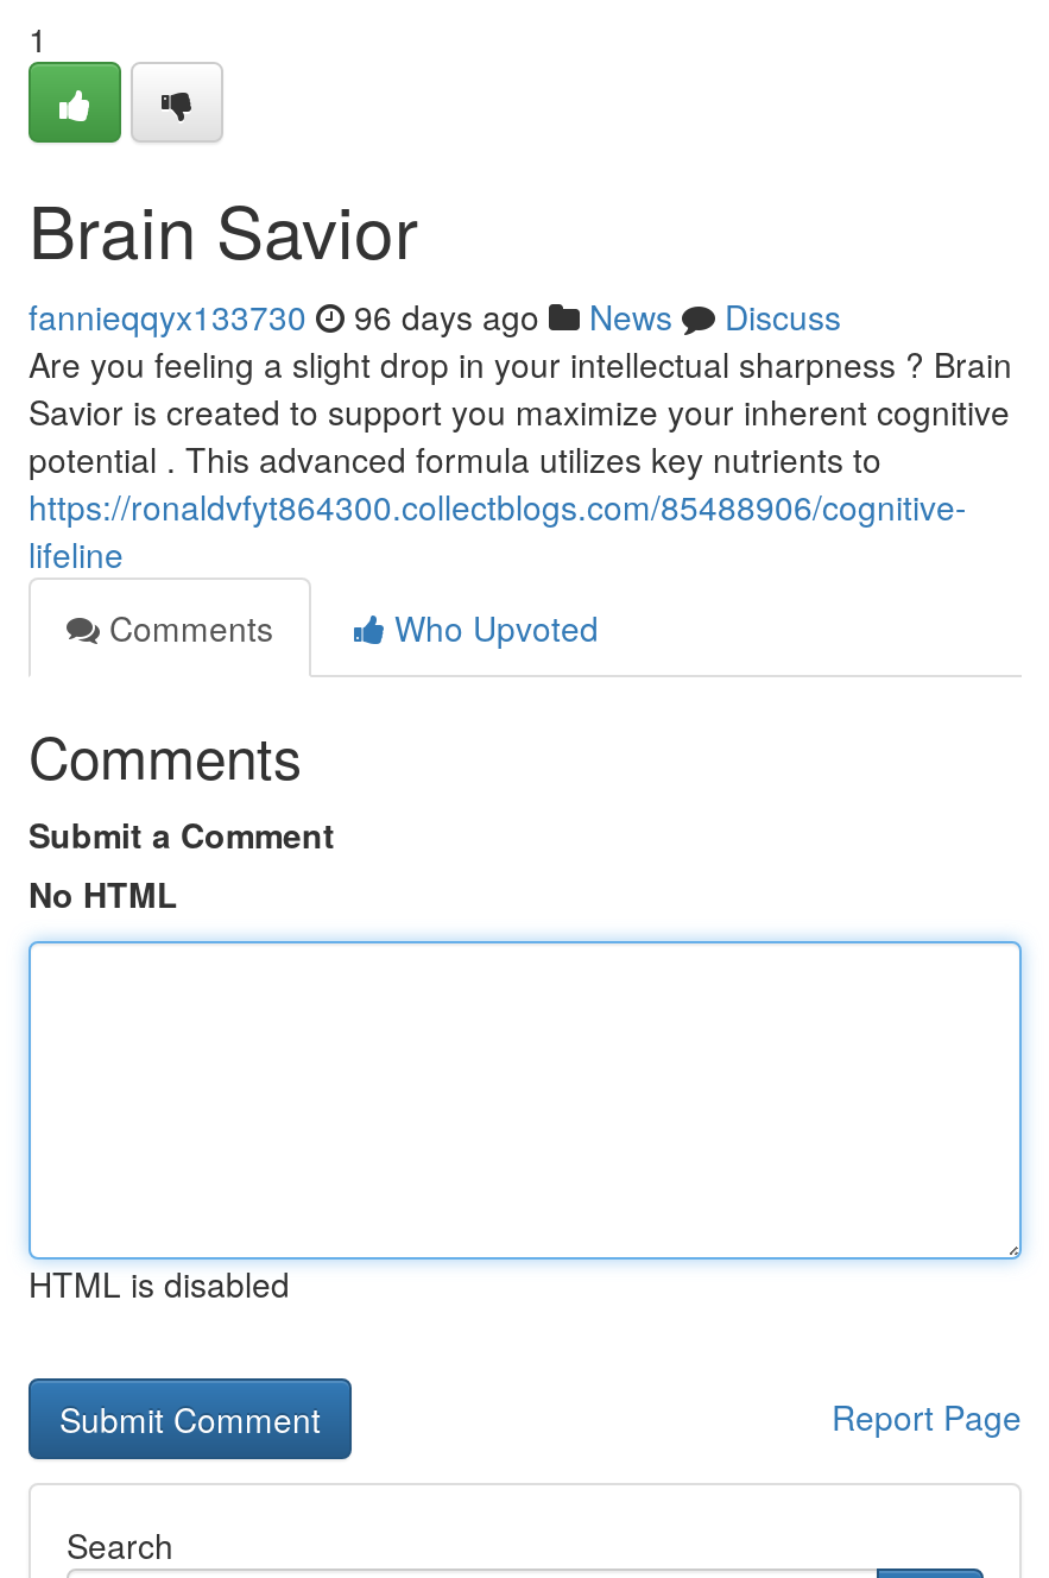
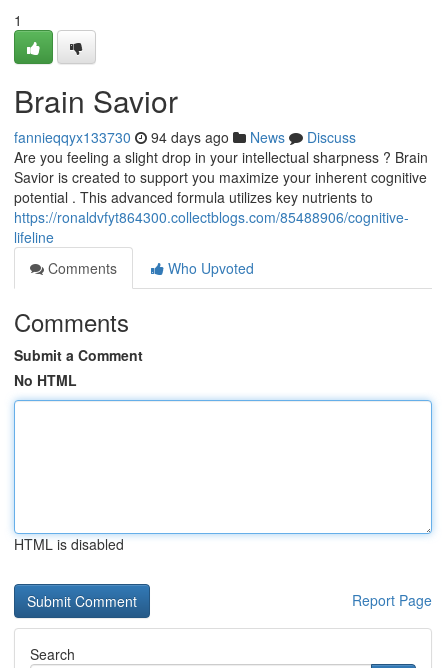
- fannieqqyx133730 96 days ago News Discuss
+ fannieqqyx133730 94 days ago News Discuss
